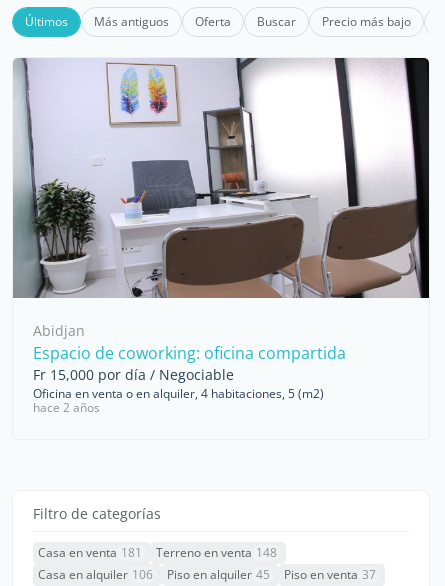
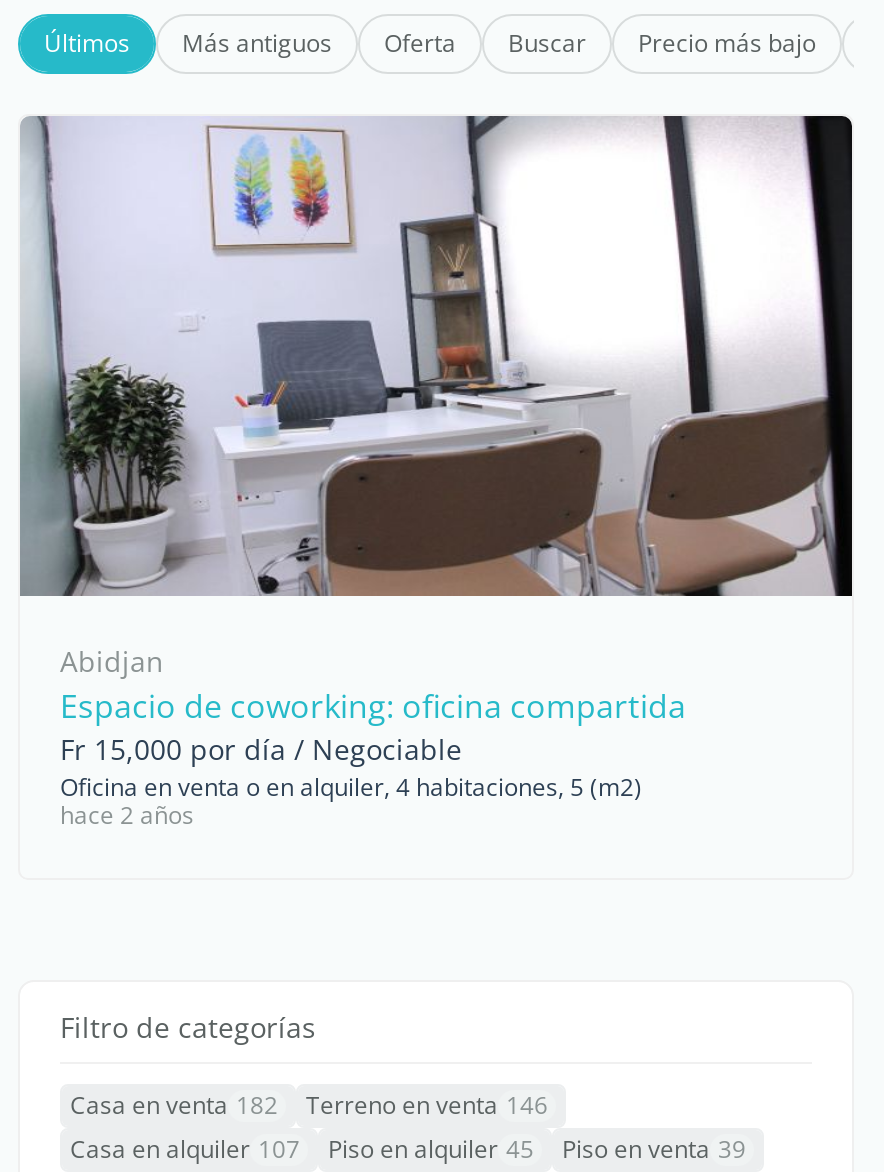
- Casa en venta 181
+ Casa en venta 182

- Terreno en venta 148
+ Terreno en venta 146

- Casa en alquiler 106
+ Casa en alquiler 107

- Piso en venta 37
+ Piso en venta 39
